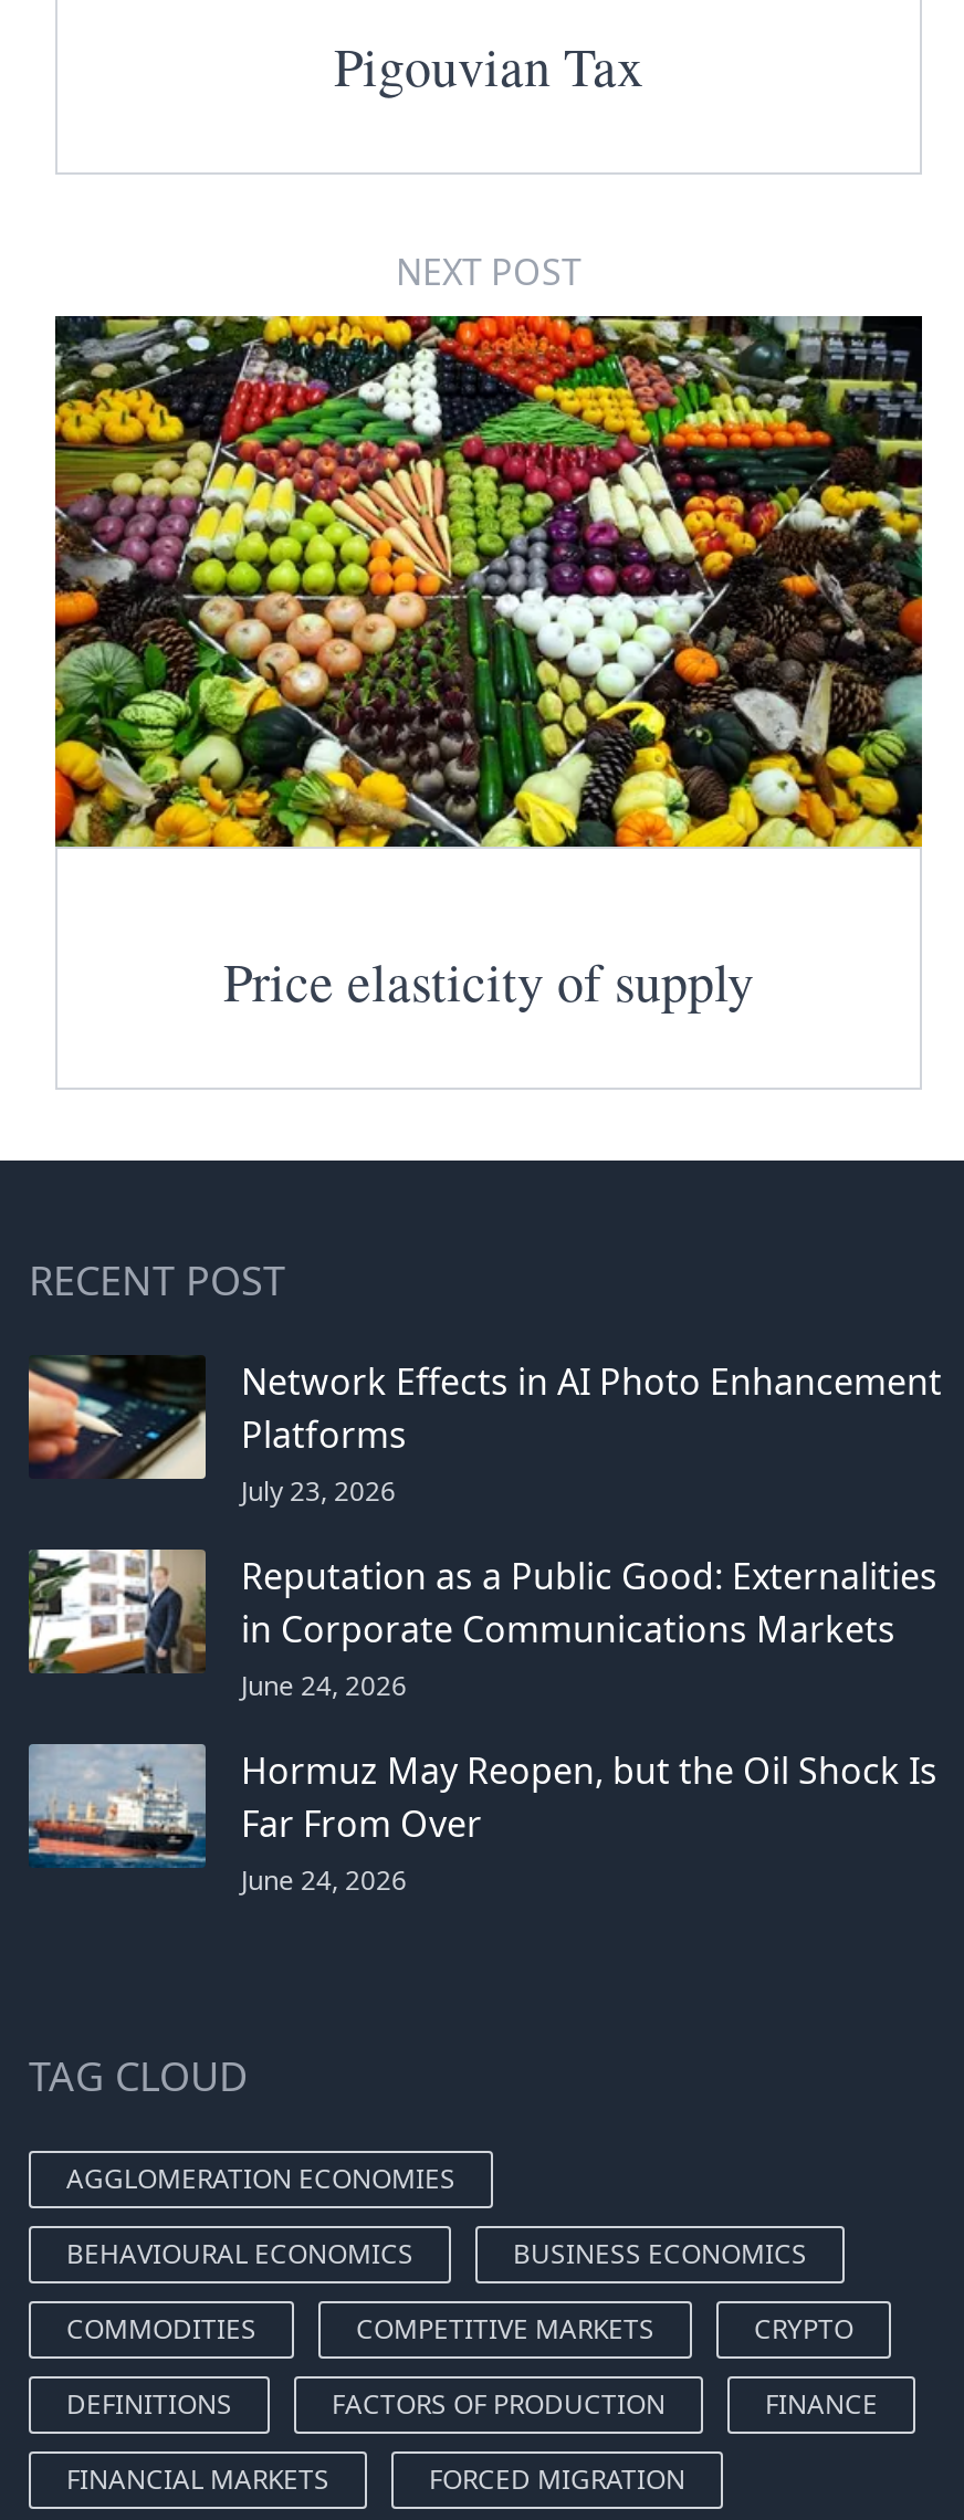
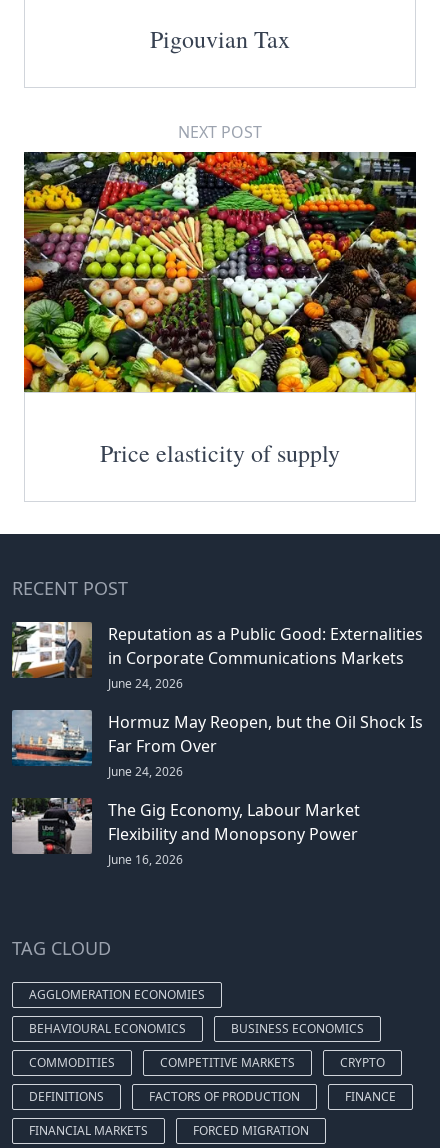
- [image]
- Network Effects in AI Photo Enhancement
- Platforms
- July 23, 2026

moved up: [image] | Reputation as a Public Good: Externalities | in Corporate Communications Markets | June 24, 2026 | Hormuz May Reopen, but the Oil Shock Is | Far From Over | June 24, 2026

+ [image]
+ The Gig Economy, Labour Market
+ Flexibility and Monopsony Power
+ June 16, 2026
